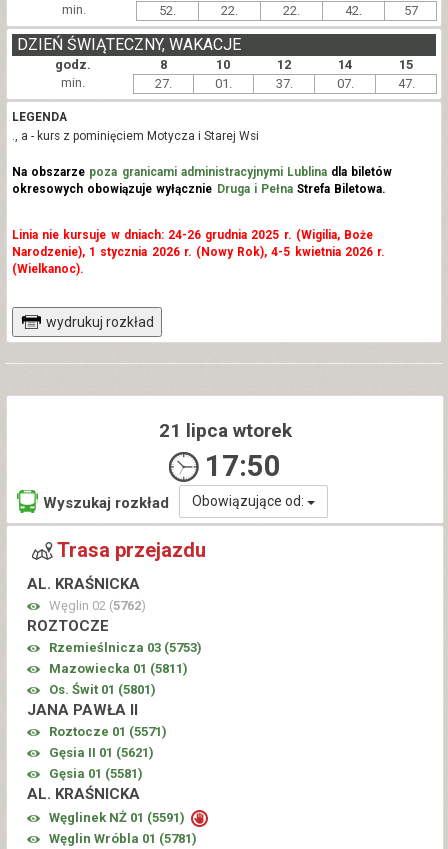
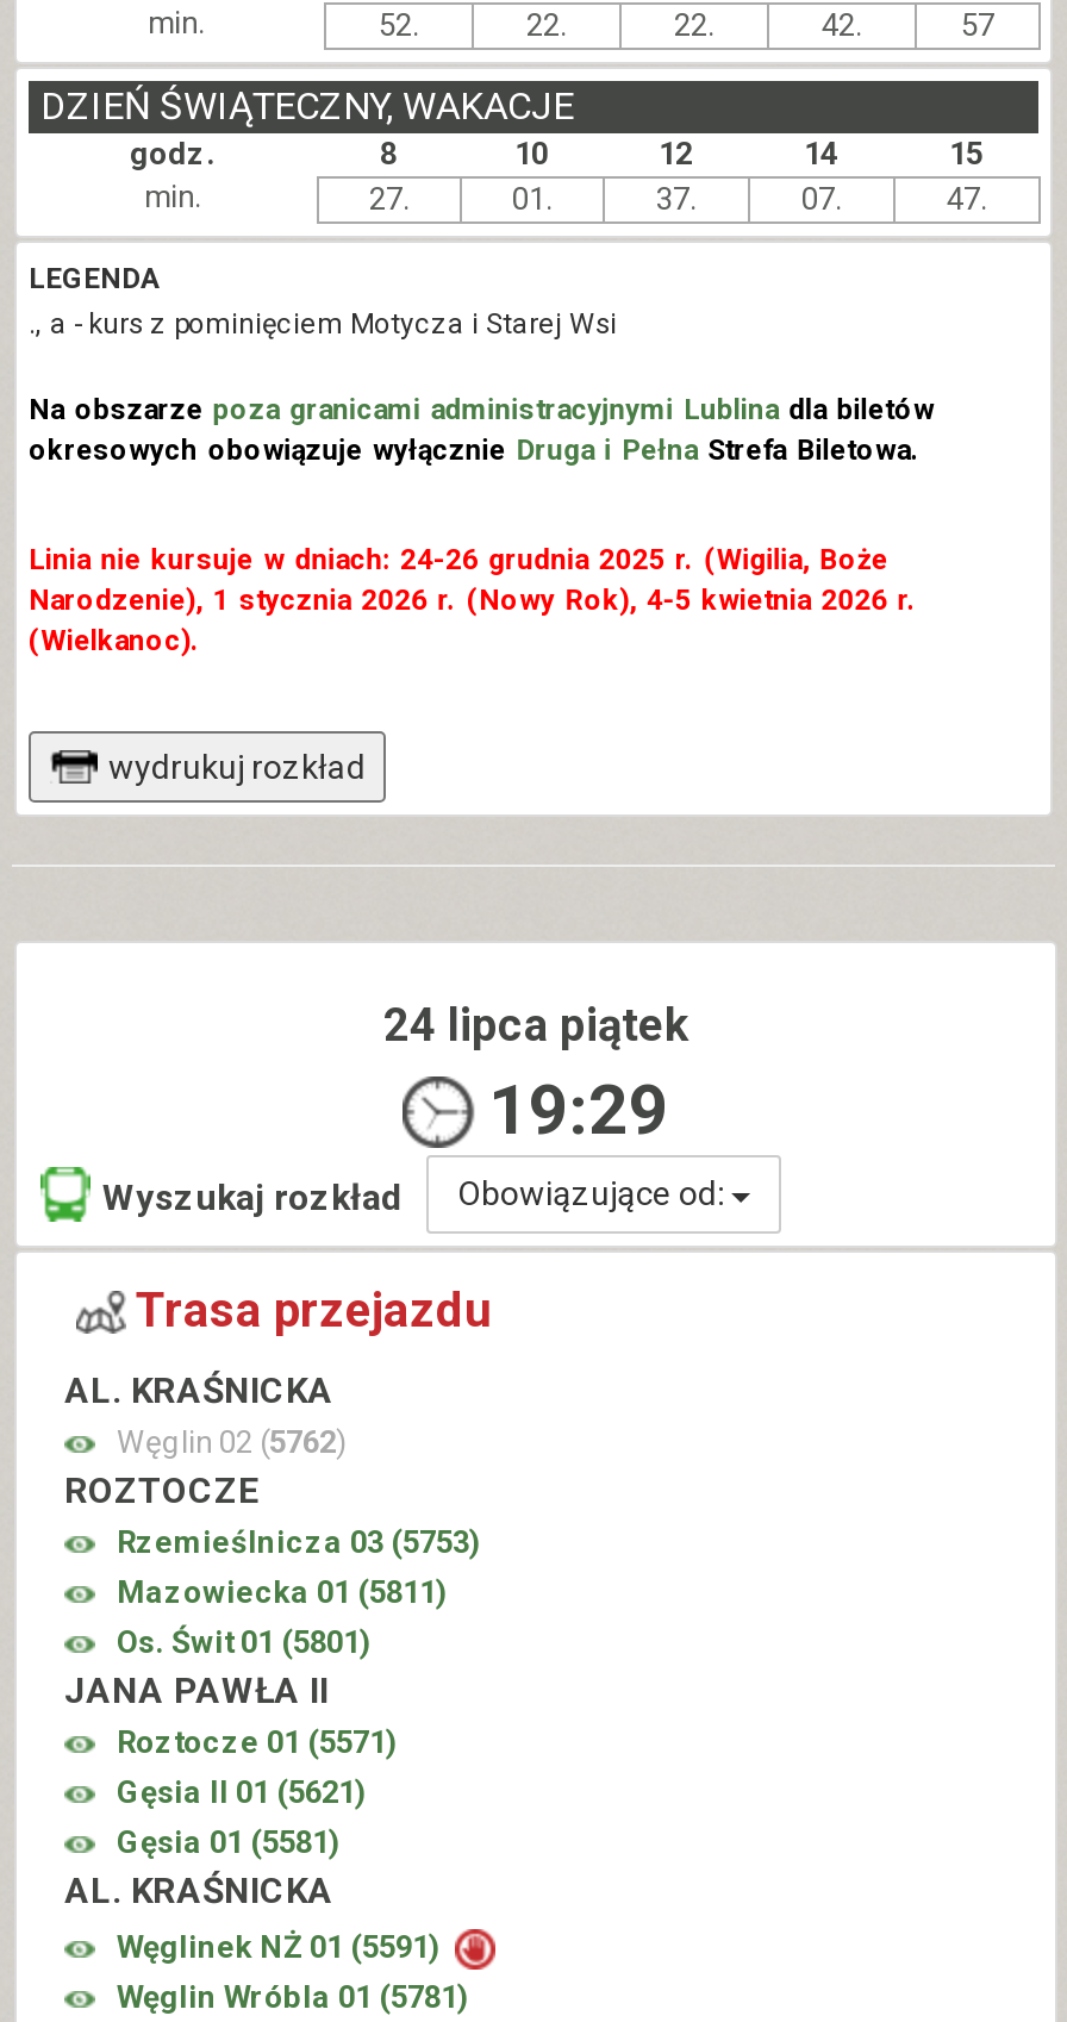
- 21 lipca wtorek
+ 24 lipca piątek

- 17:50
+ 19:29
